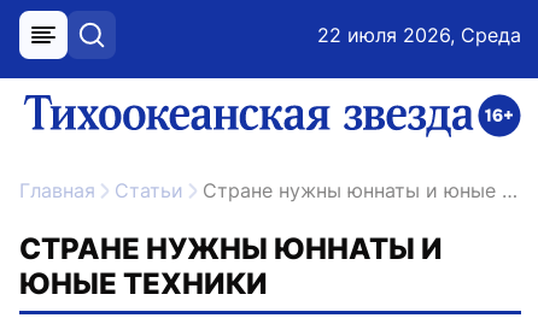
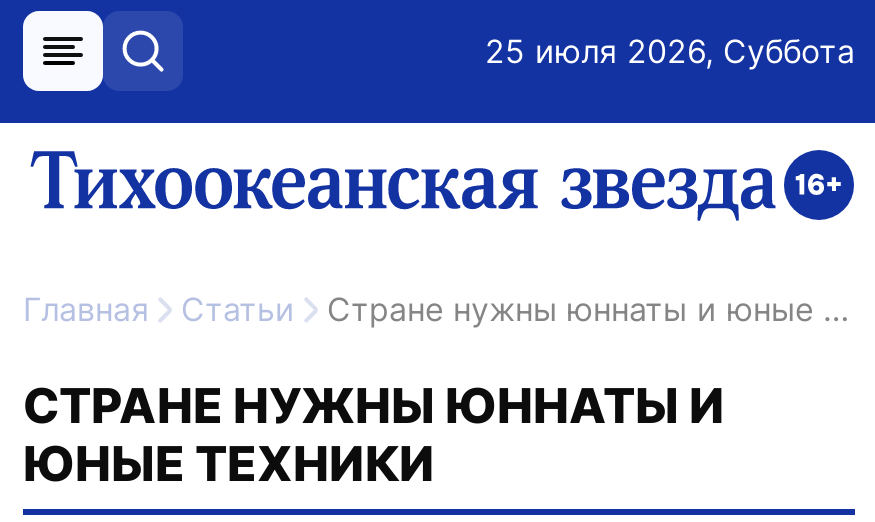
- 22 июля 2026, Среда
+ 25 июля 2026, Суббота
